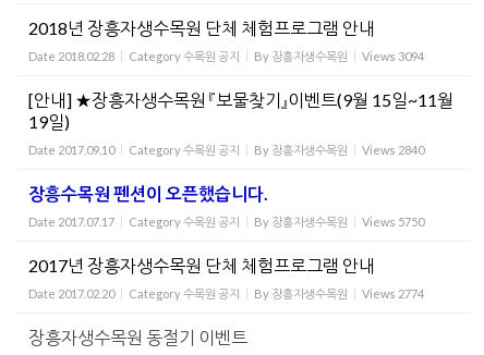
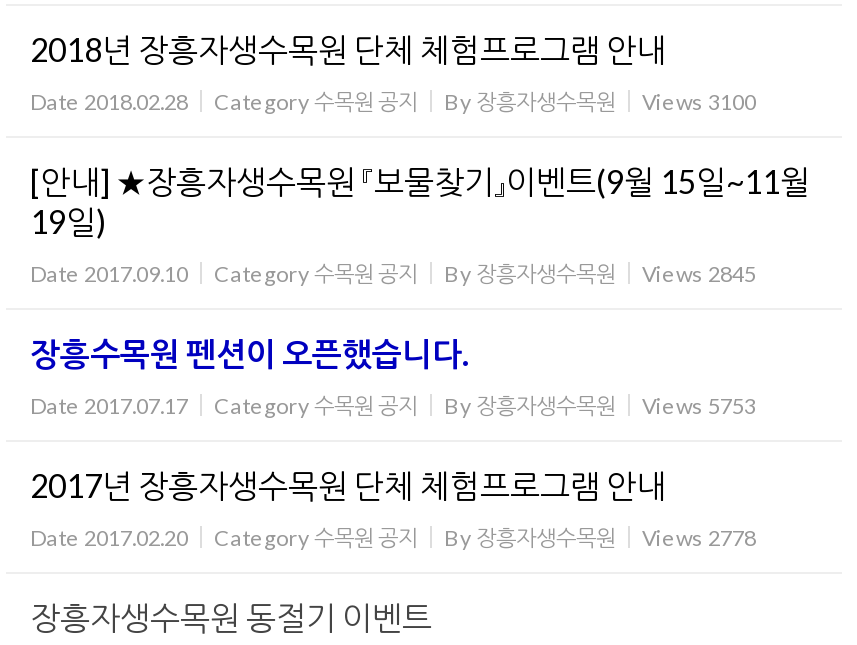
- Date 2018.02.28 Category 수목원 공지 By 장흥자생수목원 Views 3094
+ Date 2018.02.28 Category 수목원 공지 By 장흥자생수목원 Views 3100

- Date 2017.09.10 Category 수목원 공지 By 장흥자생수목원 Views 2840
+ Date 2017.09.10 Category 수목원 공지 By 장흥자생수목원 Views 2845

- Date 2017.07.17 Category 수목원 공지 By 장흥자생수목원 Views 5750
+ Date 2017.07.17 Category 수목원 공지 By 장흥자생수목원 Views 5753

- Date 2017.02.20 Category 수목원 공지 By 장흥자생수목원 Views 2774
+ Date 2017.02.20 Category 수목원 공지 By 장흥자생수목원 Views 2778
